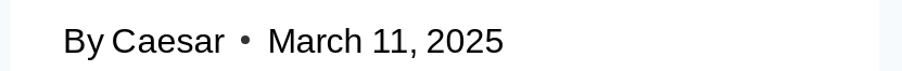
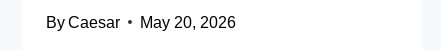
- By Caesar March 11, 2025
+ By Caesar May 20, 2026
